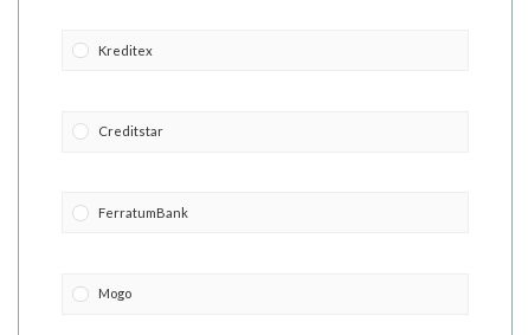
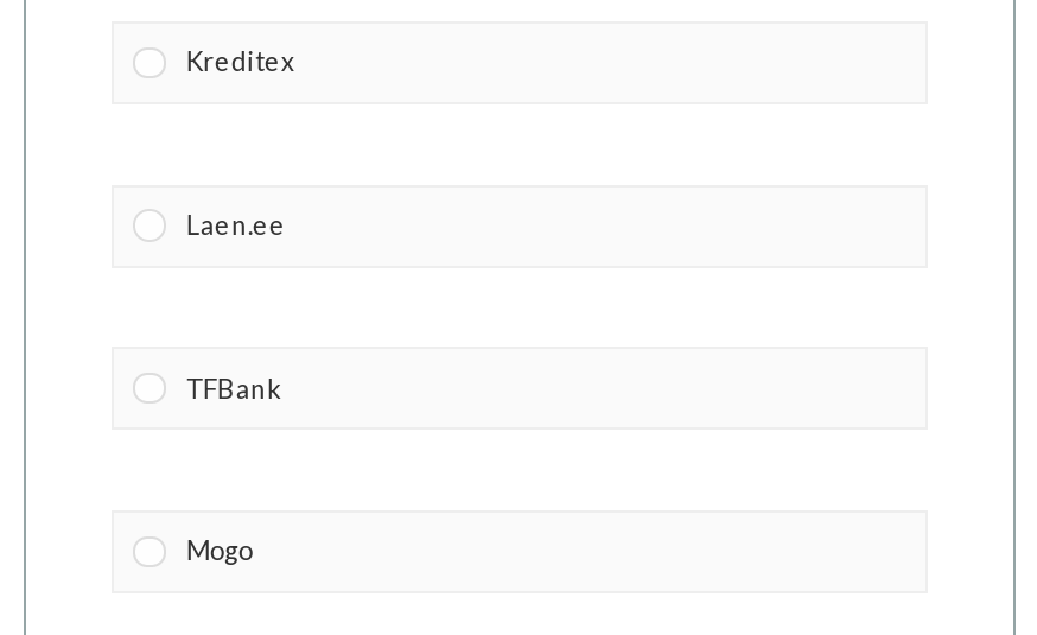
- Creditstar
+ Laen.ee

- FerratumBank
+ TFBank
